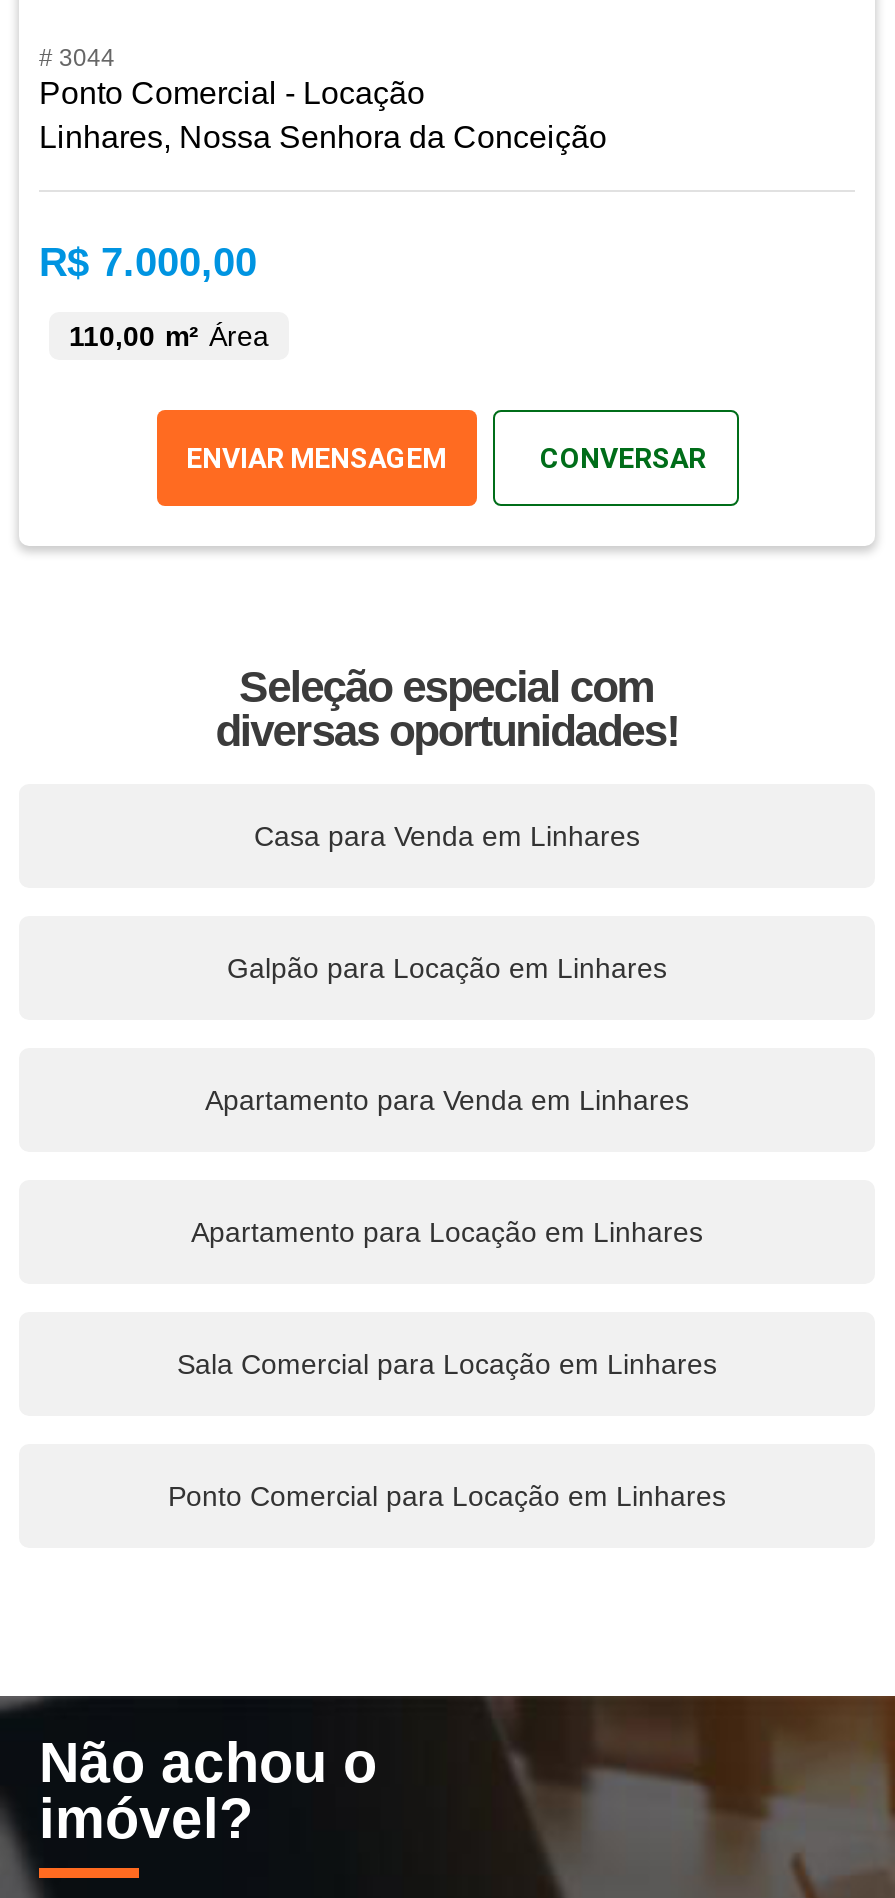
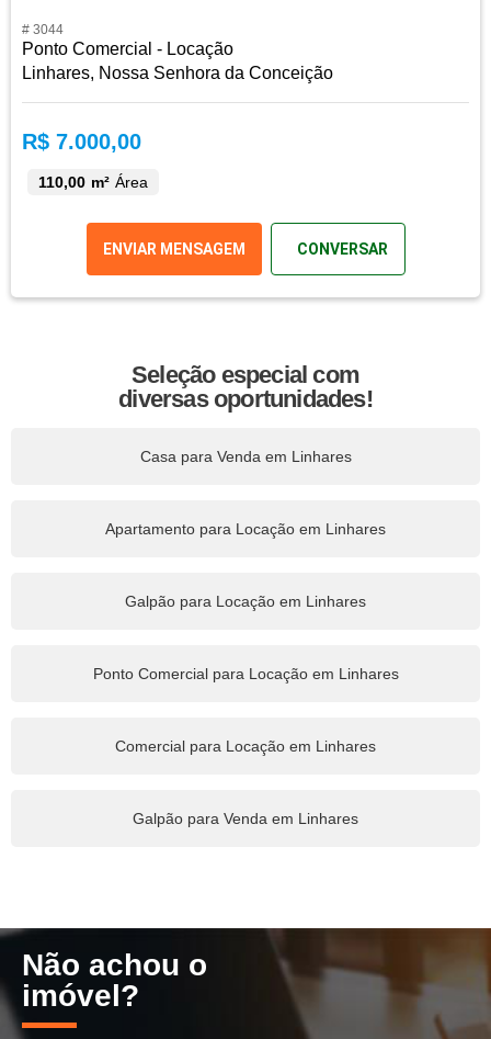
moved down: Galpão para Locação em Linhares

- Apartamento para Venda em Linhares

moved up: Apartamento para Locação em Linhares

- Sala Comercial para Locação em Linhares

moved up: Ponto Comercial para Locação em Linhares

+ Comercial para Locação em Linhares

+ Galpão para Venda em Linhares
